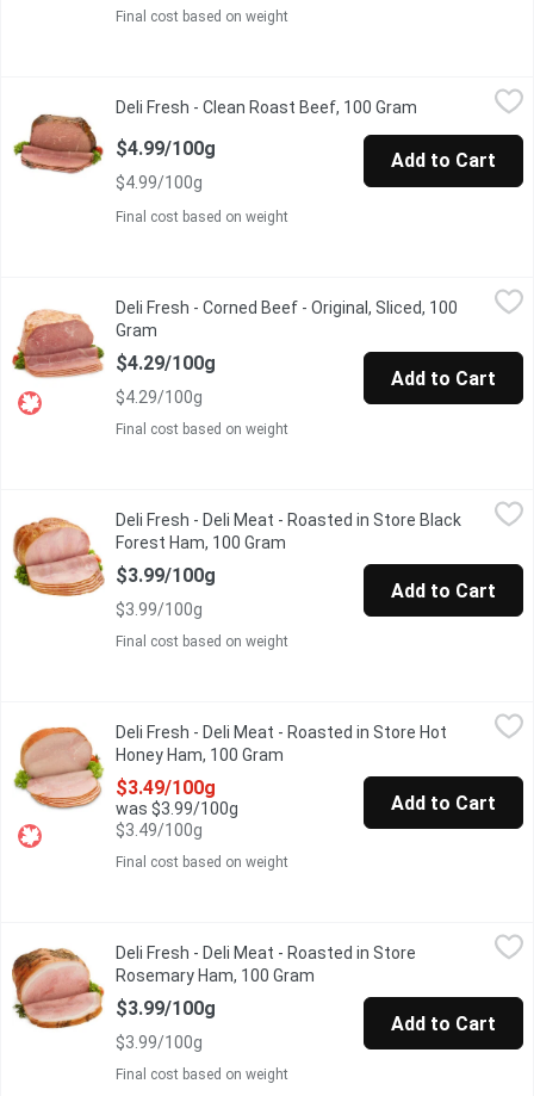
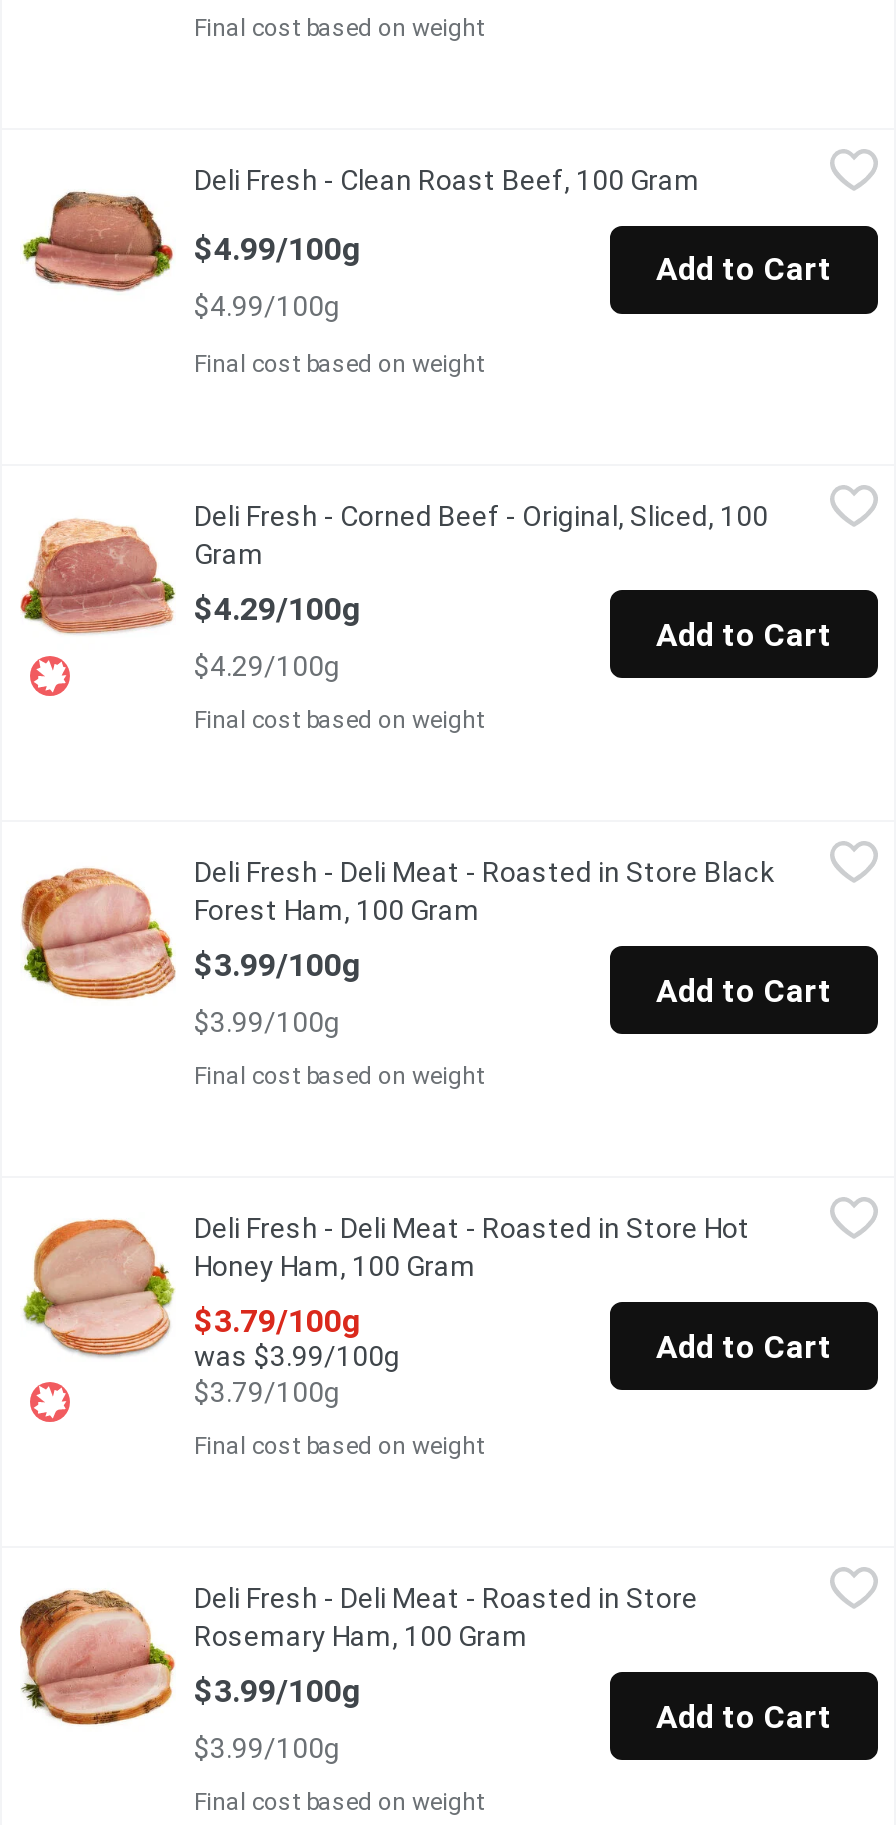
- $3.49/100g
+ $3.79/100g

- $3.49/100g
+ $3.79/100g
